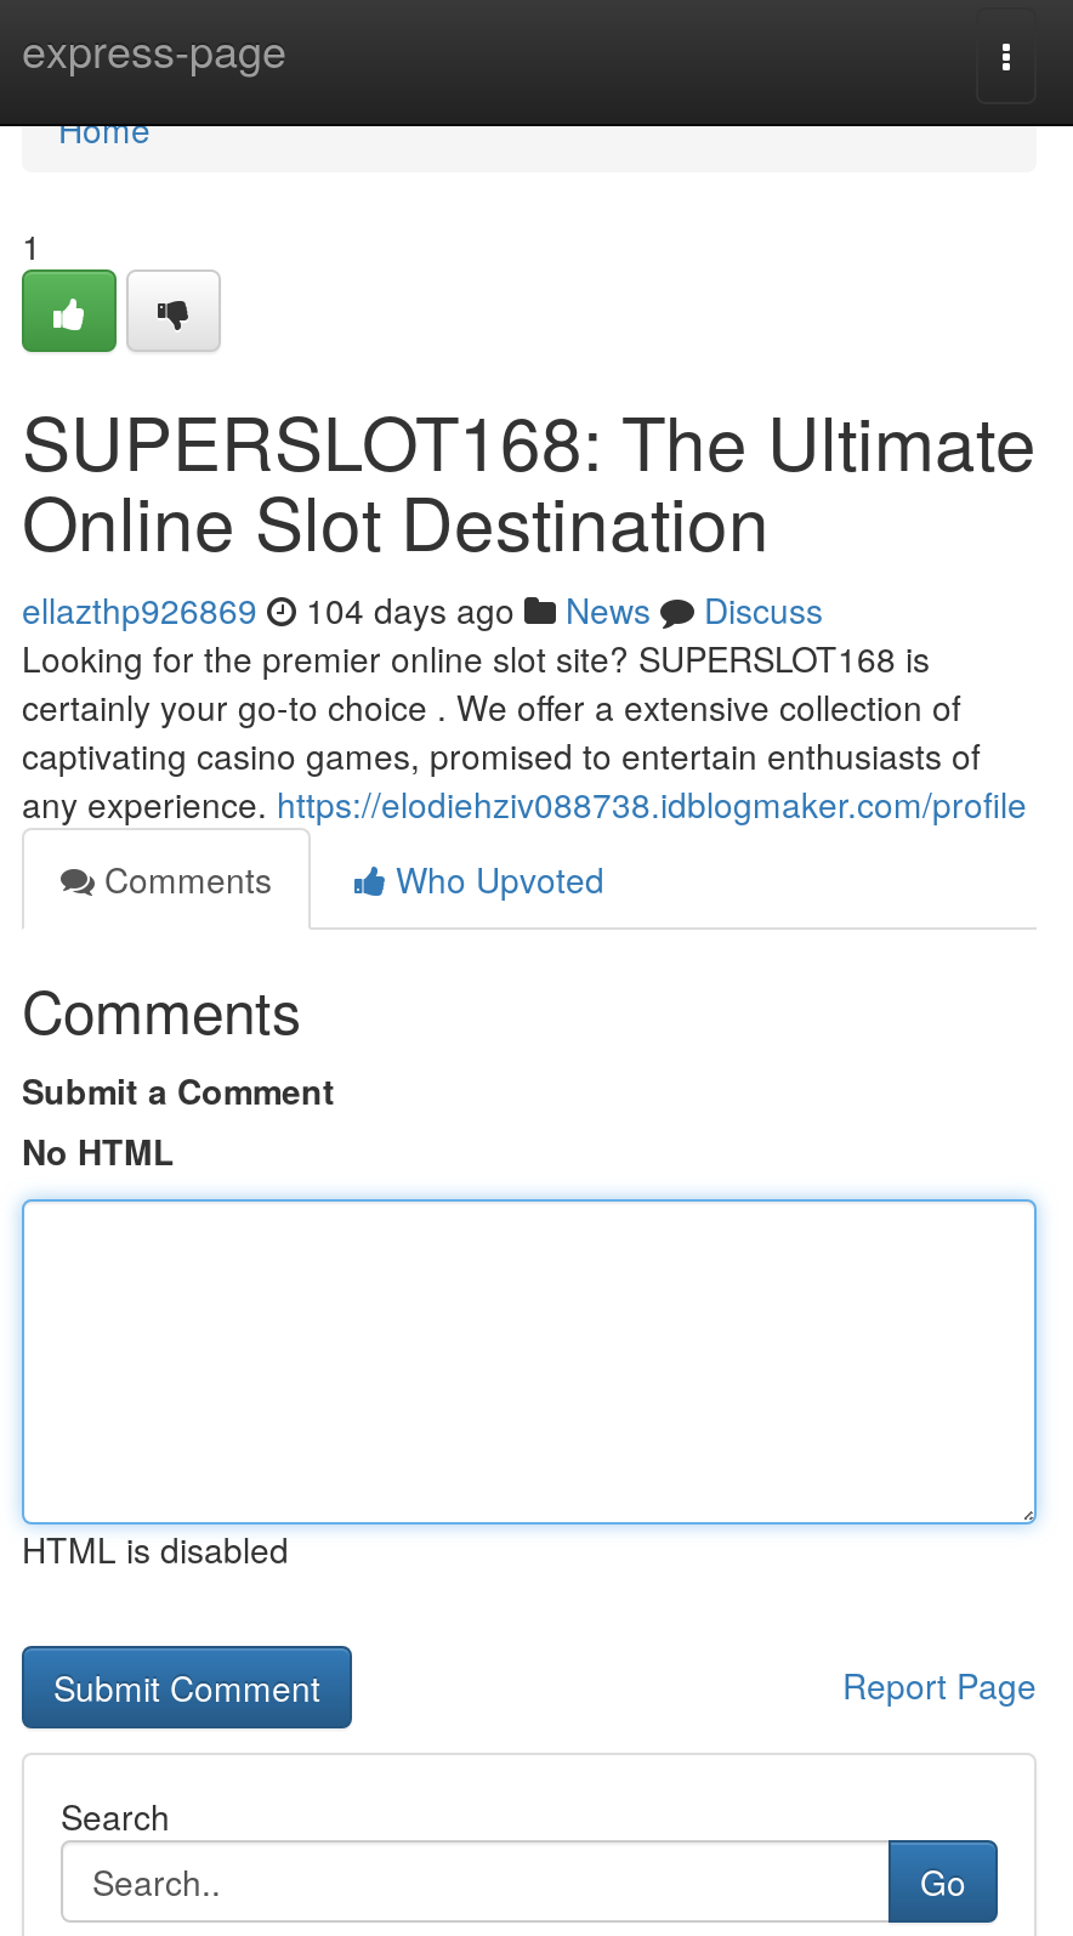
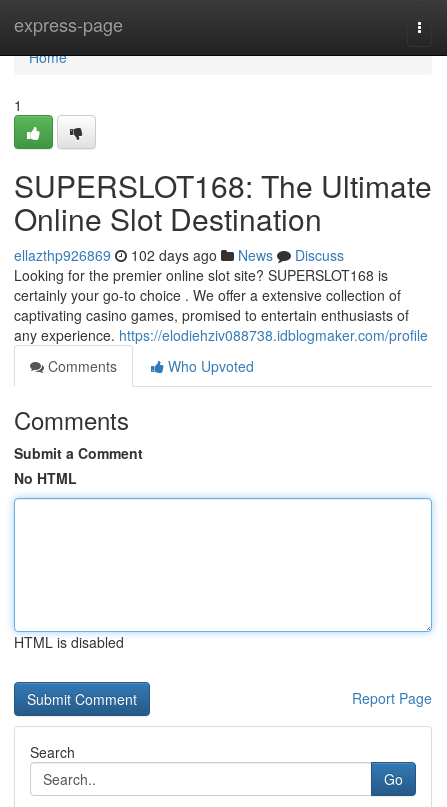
- ellazthp926869 104 days ago News Discuss
+ ellazthp926869 102 days ago News Discuss
